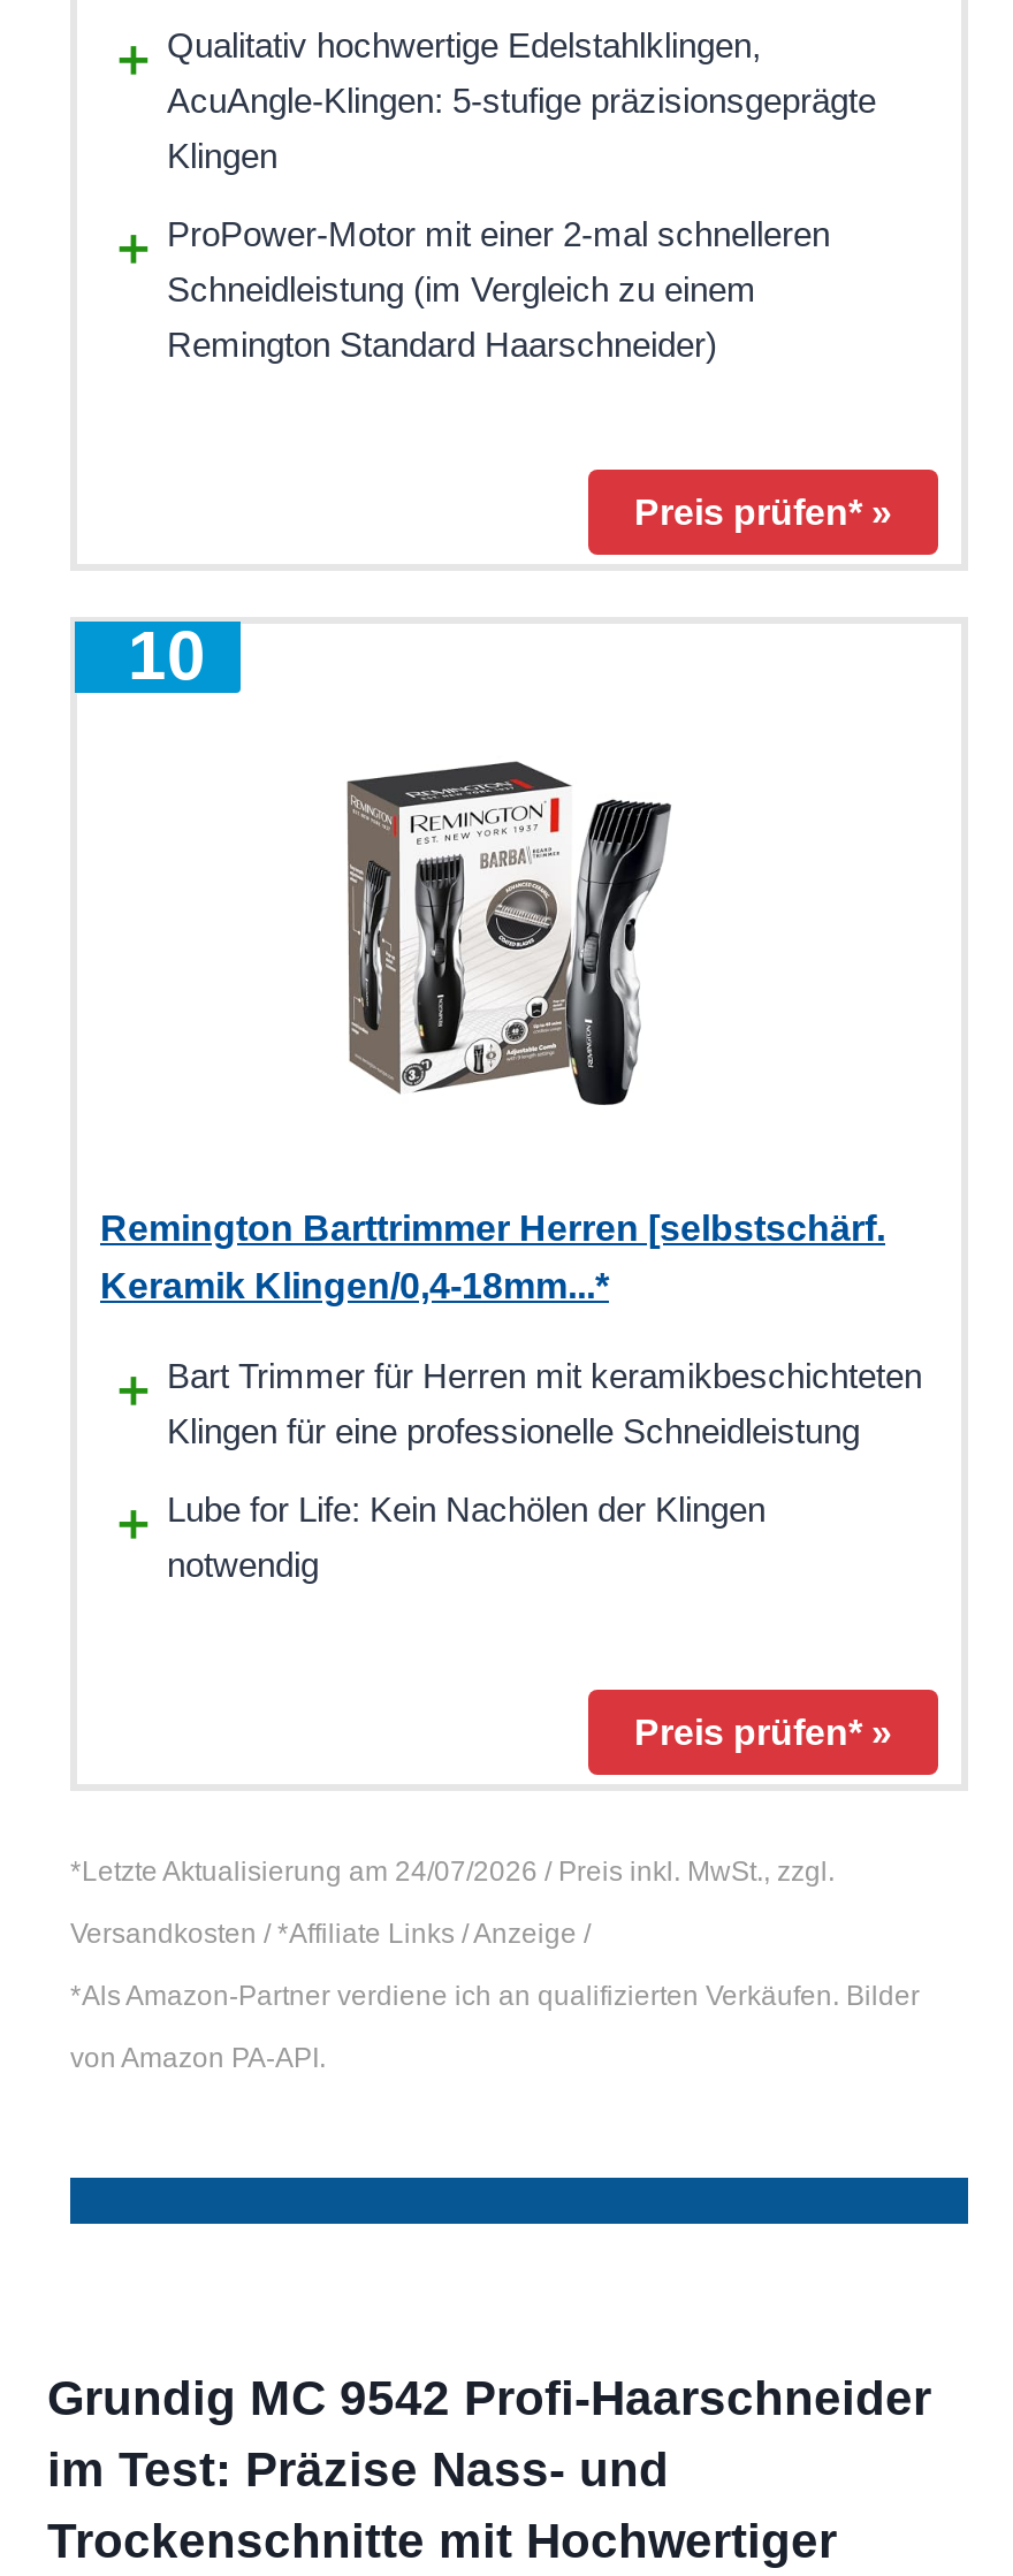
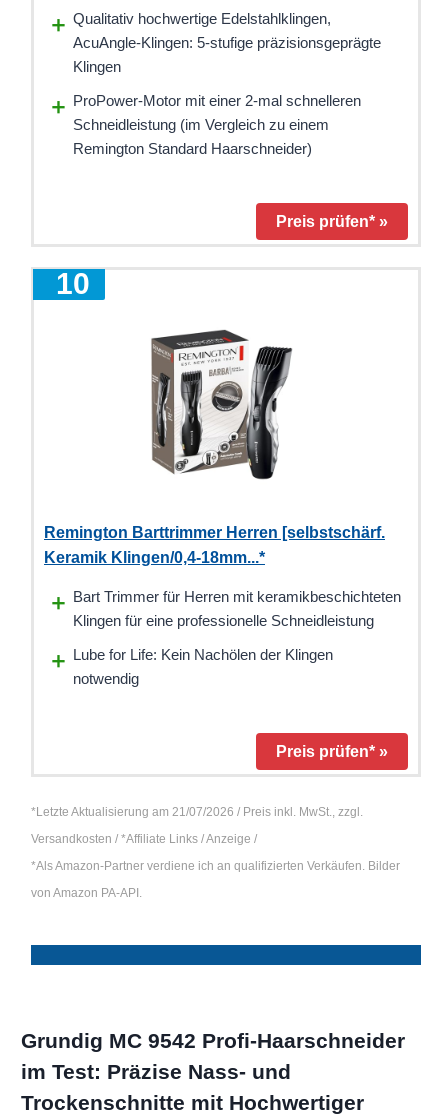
- *Letzte Aktualisierung am 24/07/2026 / Preis inkl. MwSt., zzgl.
+ *Letzte Aktualisierung am 21/07/2026 / Preis inkl. MwSt., zzgl.
